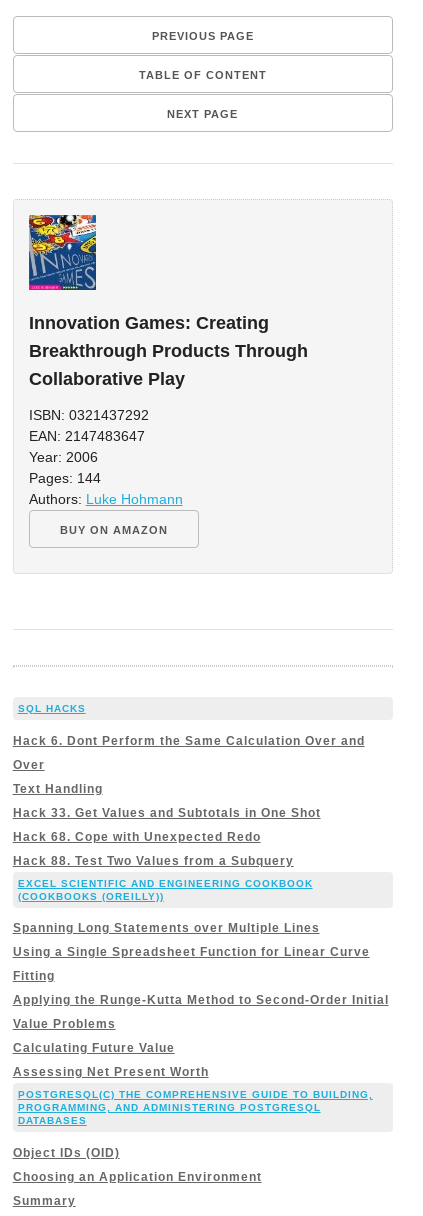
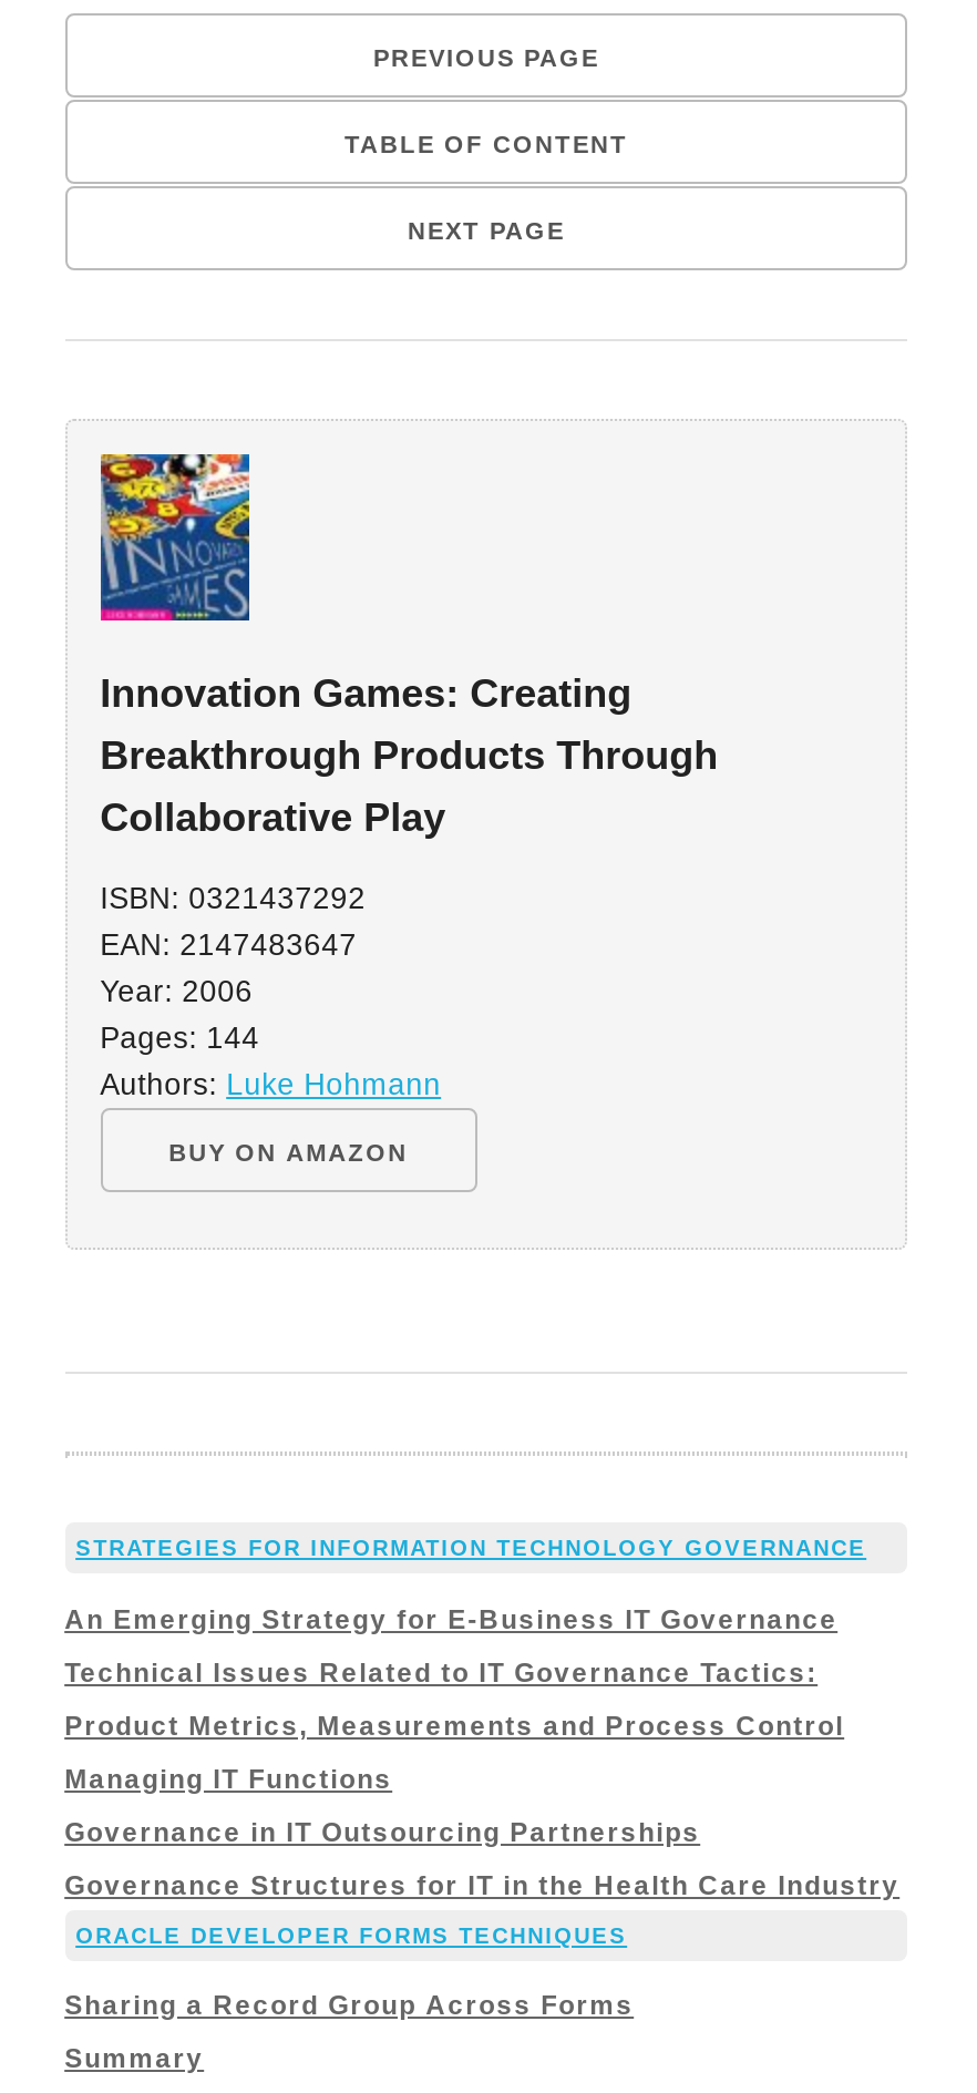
- SQL HACKS
- Hack 6. Dont Perform the Same Calculation Over and
- Over
- Text Handling
- Hack 33. Get Values and Subtotals in One Shot
- Hack 68. Cope with Unexpected Redo
- Hack 88. Test Two Values from a Subquery
- EXCEL SCIENTIFIC AND ENGINEERING COOKBOOK
- (COOKBOOKS (OREILLY))
- Spanning Long Statements over Multiple Lines
- Using a Single Spreadsheet Function for Linear Curve
- Fitting
- Applying the Runge-Kutta Method to Second-Order Initial
- Value Problems
- Calculating Future Value
- Assessing Net Present Worth
- POSTGRESQL(C) THE COMPREHENSIVE GUIDE TO BUILDING,
- PROGRAMMING, AND ADMINISTERING POSTGRESQL
- DATABASES
- Object IDs (OID)
- Choosing an Application Environment
+ STRATEGIES FOR INFORMATION TECHNOLOGY GOVERNANCE
+ An Emerging Strategy for E-Business IT Governance
+ Technical Issues Related to IT Governance Tactics:
+ Product Metrics, Measurements and Process Control
+ Managing IT Functions
+ Governance in IT Outsourcing Partnerships
+ Governance Structures for IT in the Health Care Industry
+ ORACLE DEVELOPER FORMS TECHNIQUES
+ Sharing a Record Group Across Forms
